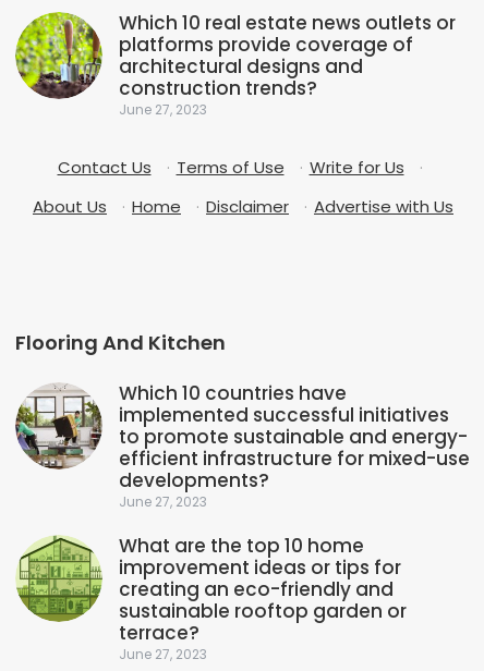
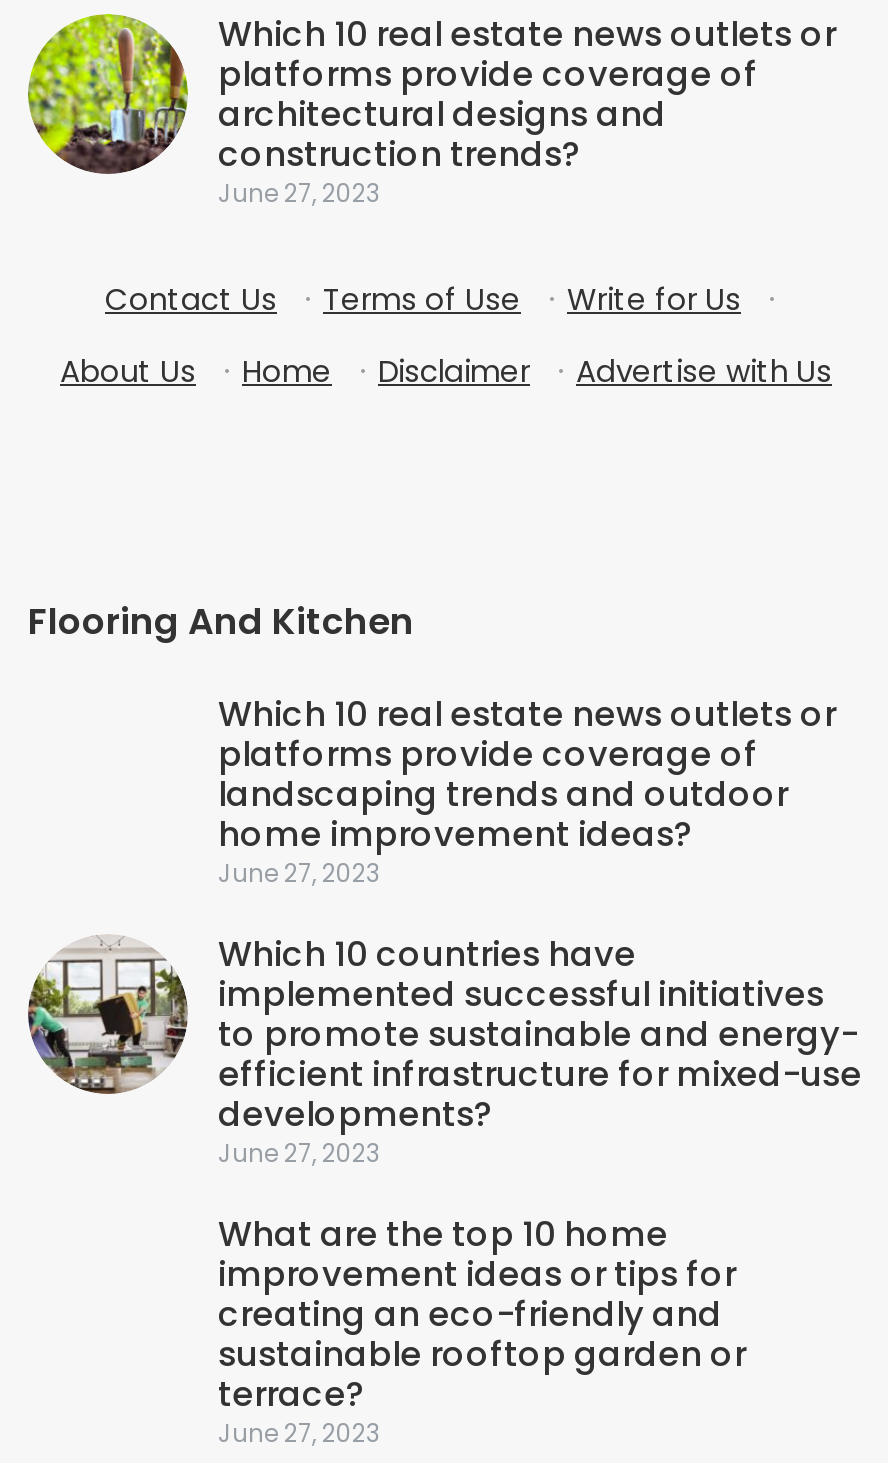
+ Which 10 real estate news outlets or
+ platforms provide coverage of
+ landscaping trends and outdoor
+ home improvement ideas?
+ June 27, 2023

- [image]
